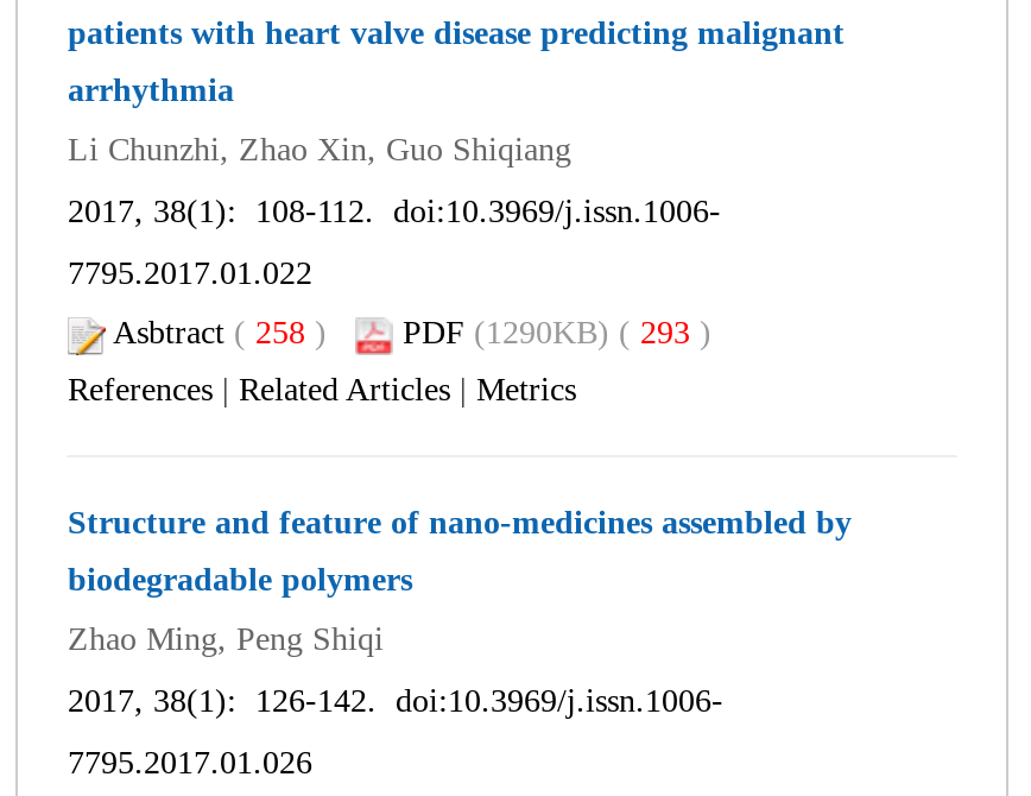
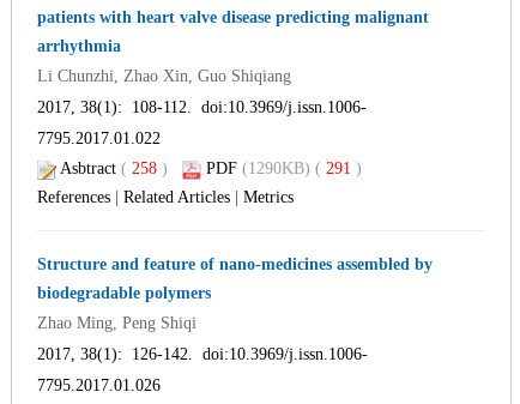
- Asbtract (258) PDF (1290KB) (293)
+ Asbtract (258) PDF (1290KB) (291)
